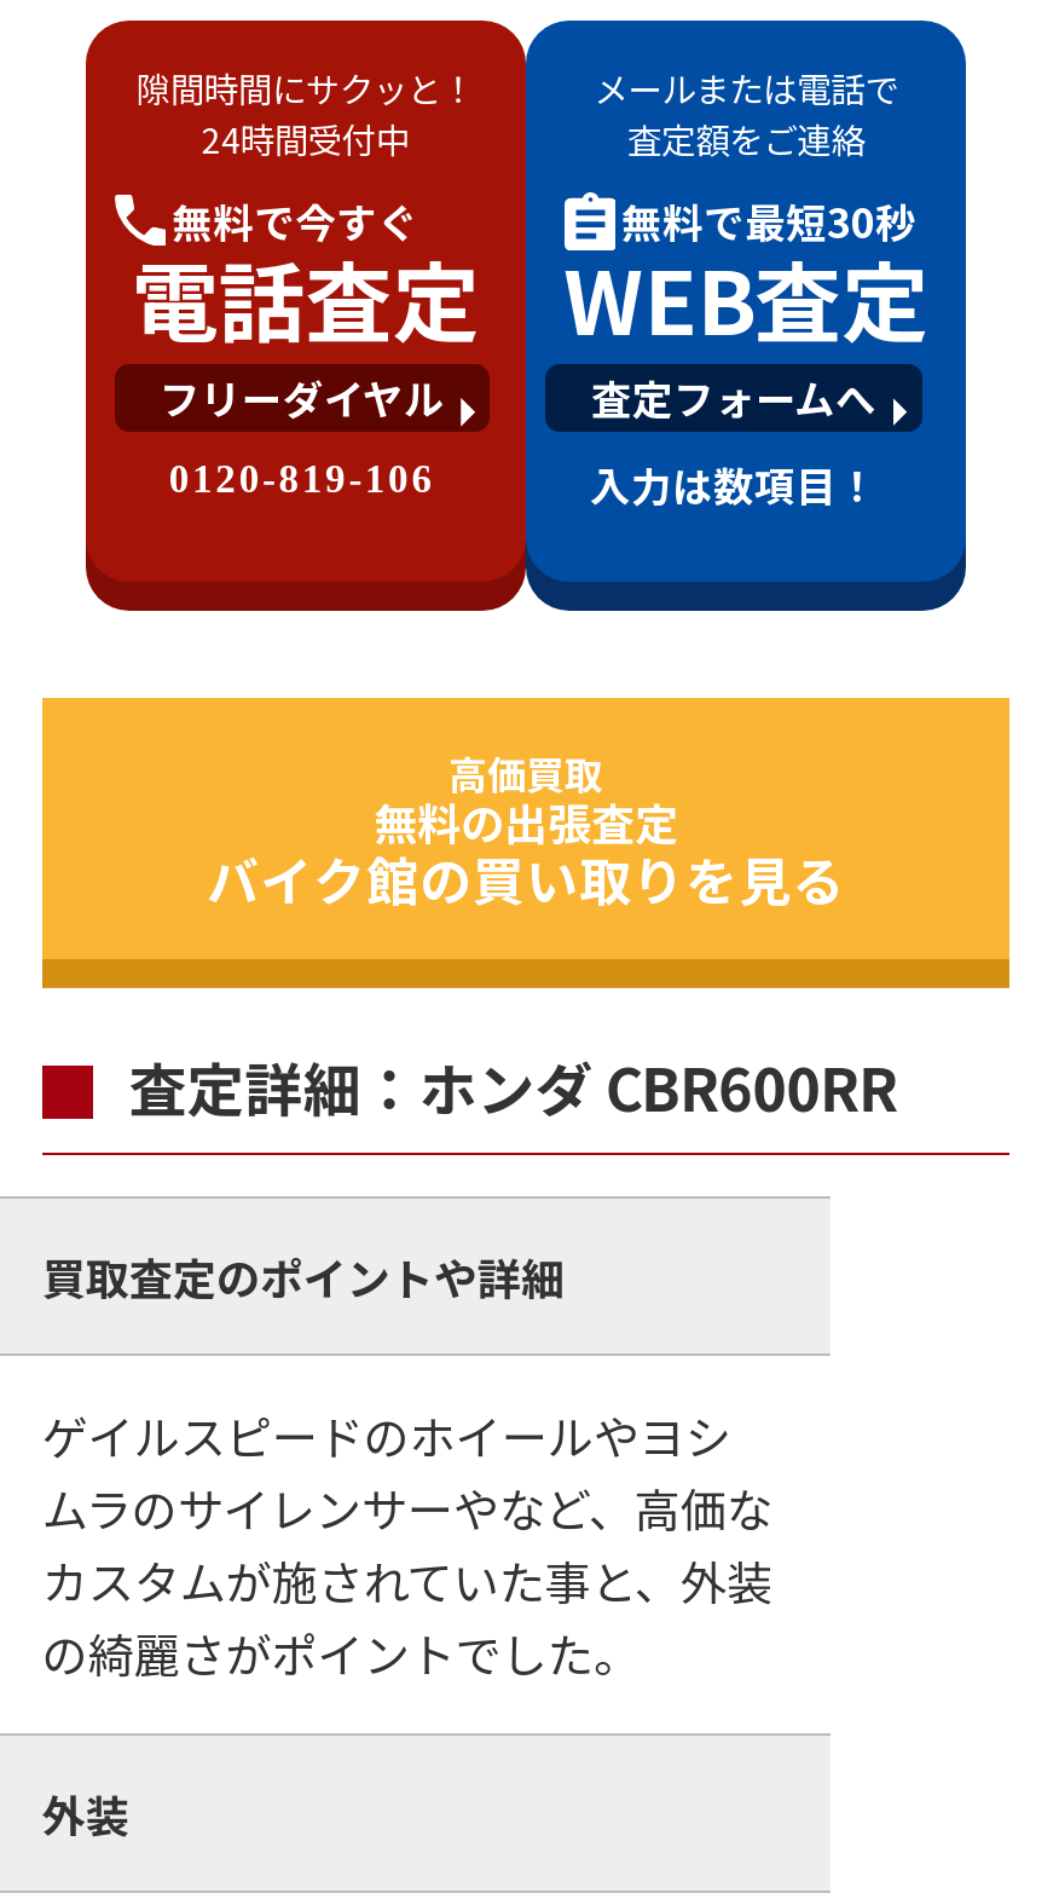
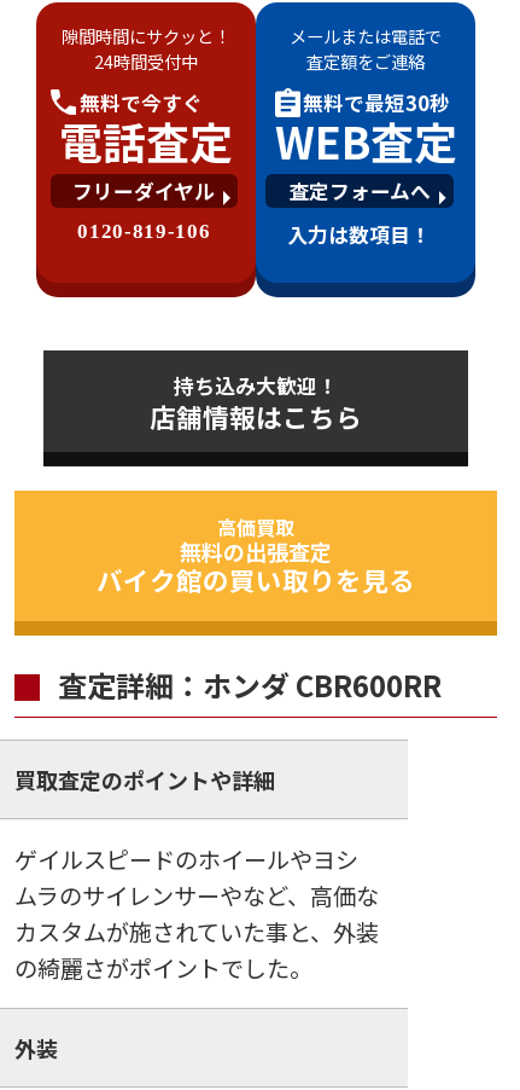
+ 持ち込み大歓迎！
+ 店舗情報はこちら
